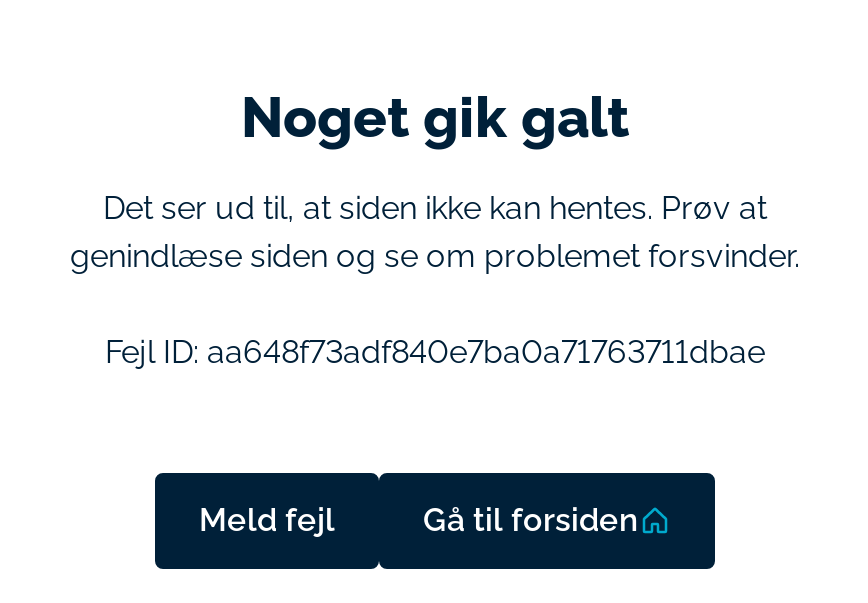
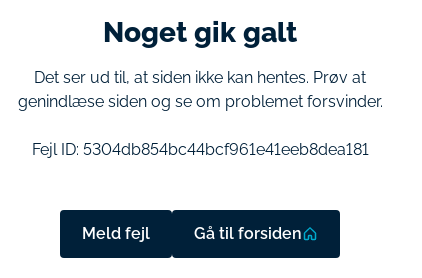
- Fejl ID: aa648f73adf840e7ba0a71763711dbae
+ Fejl ID: 5304db854bc44bcf961e41eeb8dea181
